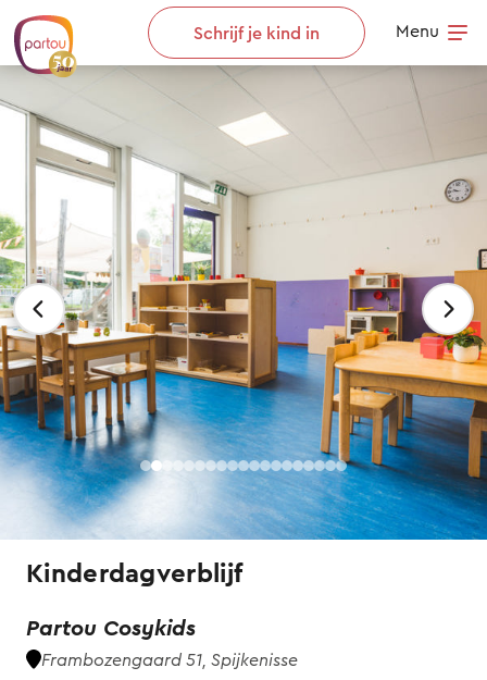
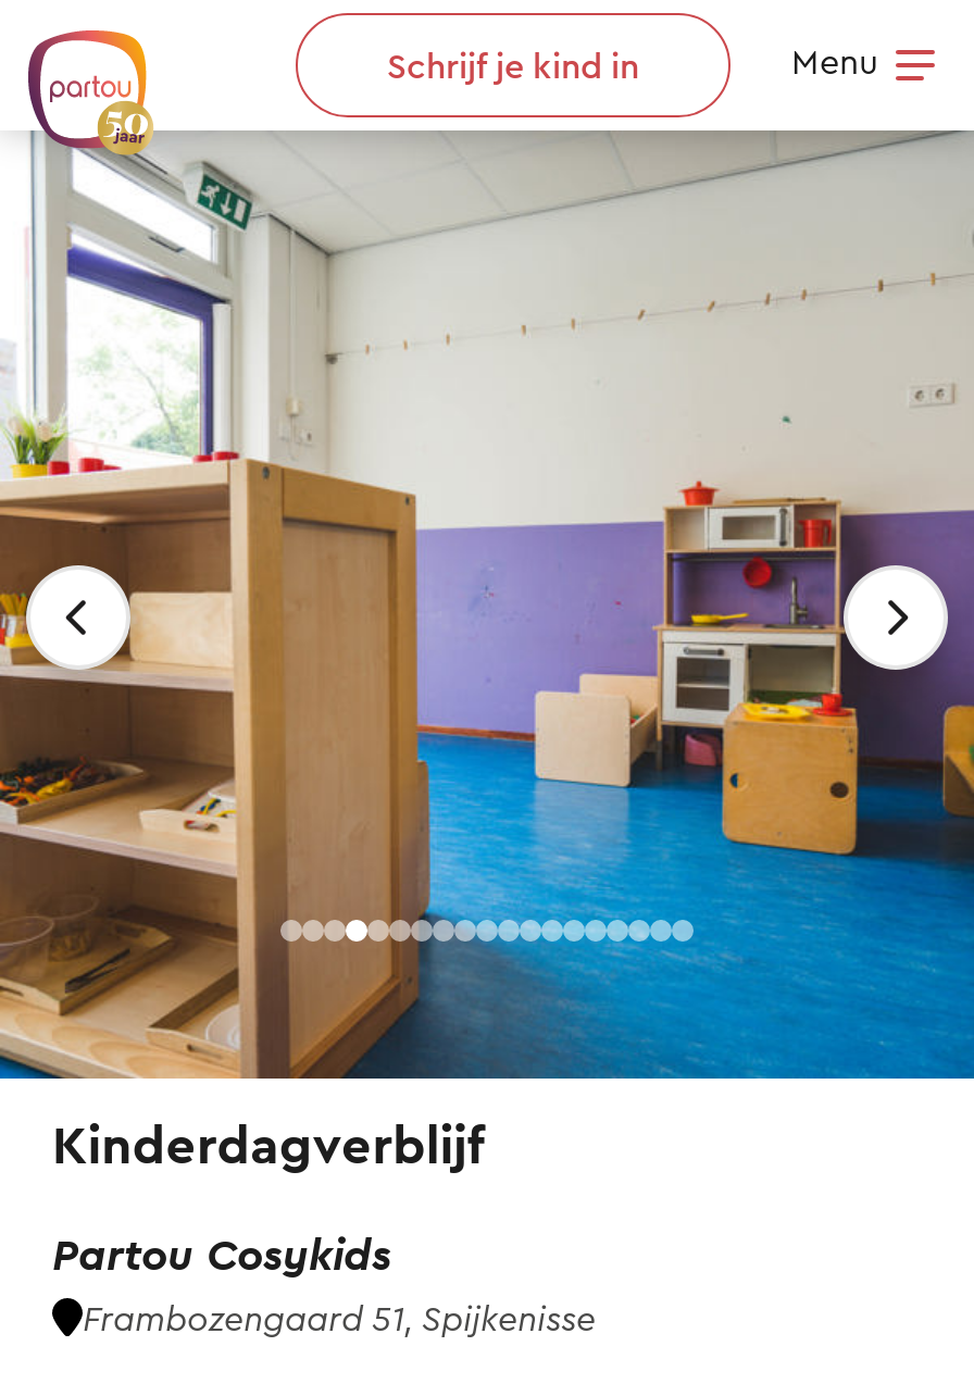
- [image]
+ [image]
